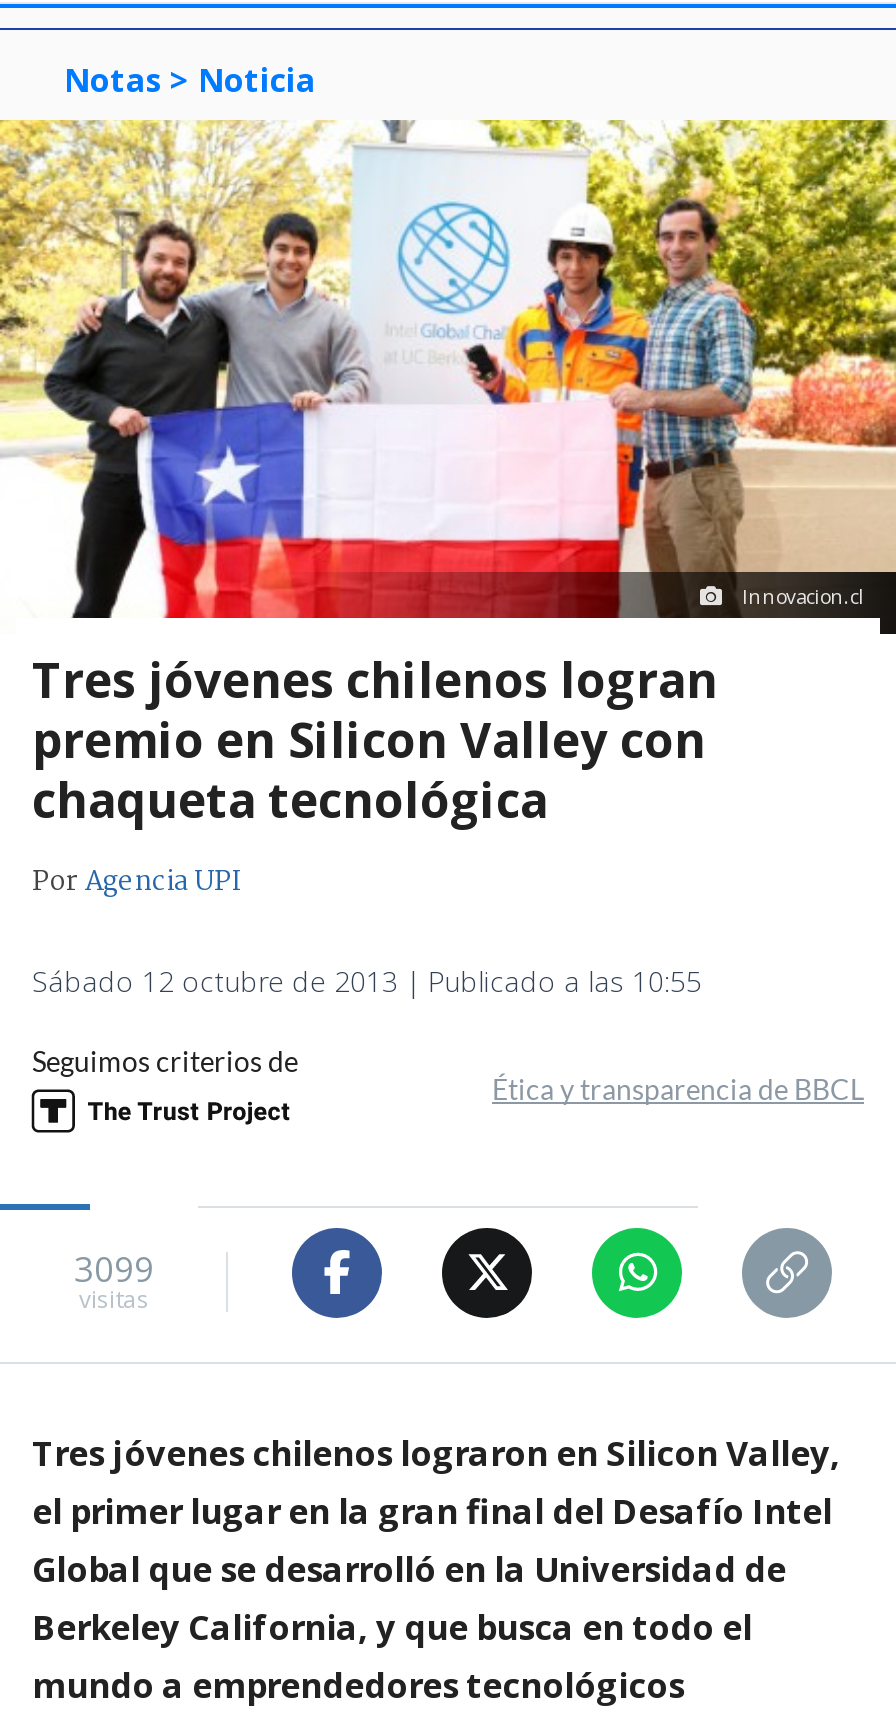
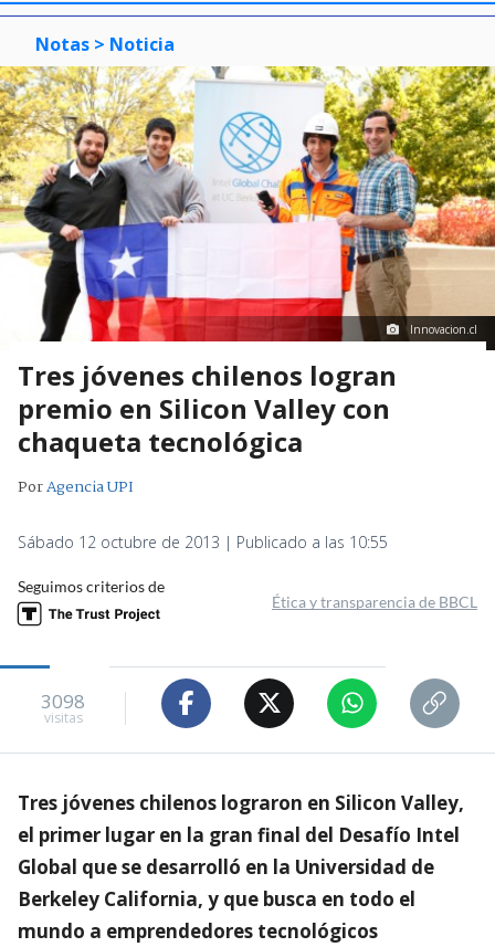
- 3099
+ 3098
